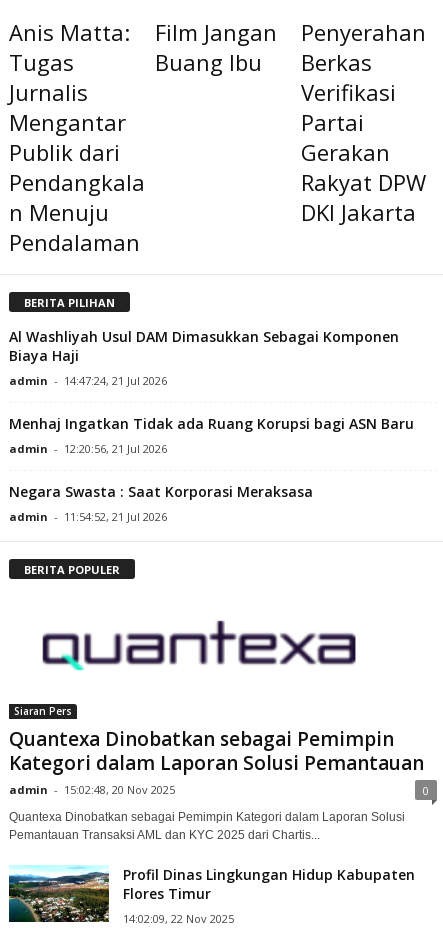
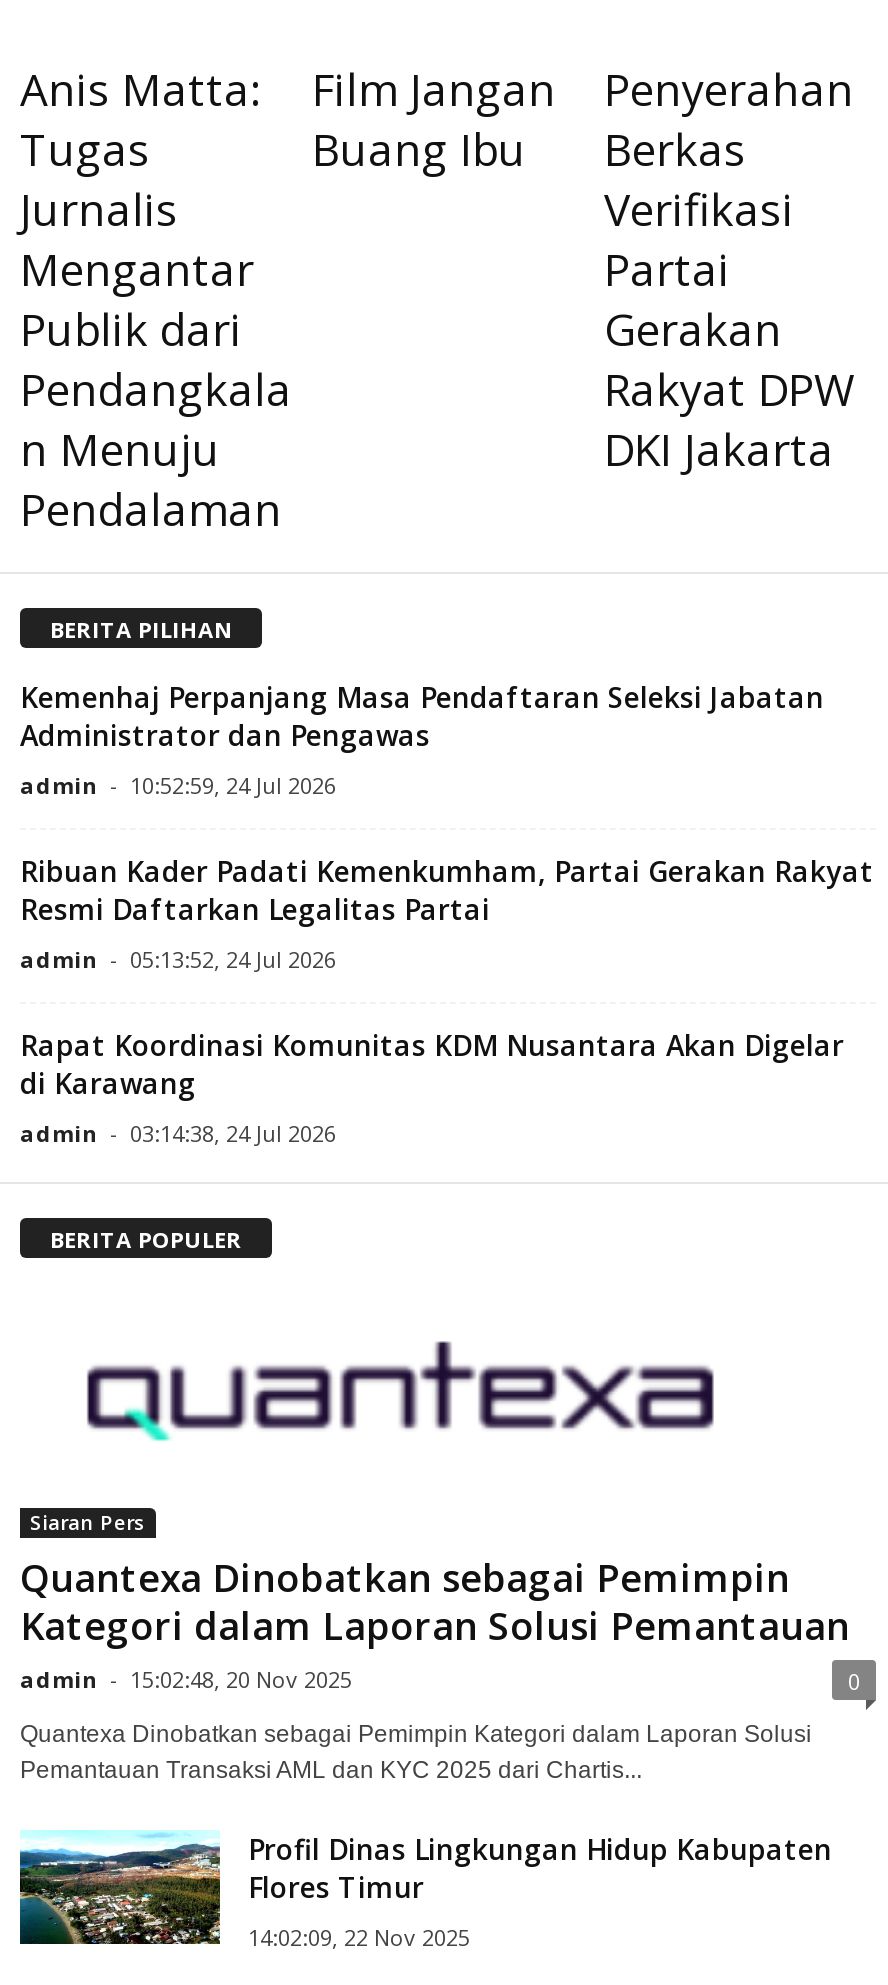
- Al Washliyah Usul DAM Dimasukkan Sebagai Komponen
- Biaya Haji
- admin - 14:47:24, 21 Jul 2026
+ Kemenhaj Perpanjang Masa Pendaftaran Seleksi Jabatan
+ Administrator dan Pengawas
+ admin - 10:52:59, 24 Jul 2026

- Menhaj Ingatkan Tidak ada Ruang Korupsi bagi ASN Baru
- admin - 12:20:56, 21 Jul 2026
+ Ribuan Kader Padati Kemenkumham, Partai Gerakan Rakyat
+ Resmi Daftarkan Legalitas Partai
+ admin - 05:13:52, 24 Jul 2026

- Negara Swasta : Saat Korporasi Meraksasa
- admin - 11:54:52, 21 Jul 2026
+ Rapat Koordinasi Komunitas KDM Nusantara Akan Digelar
+ di Karawang
+ admin - 03:14:38, 24 Jul 2026
